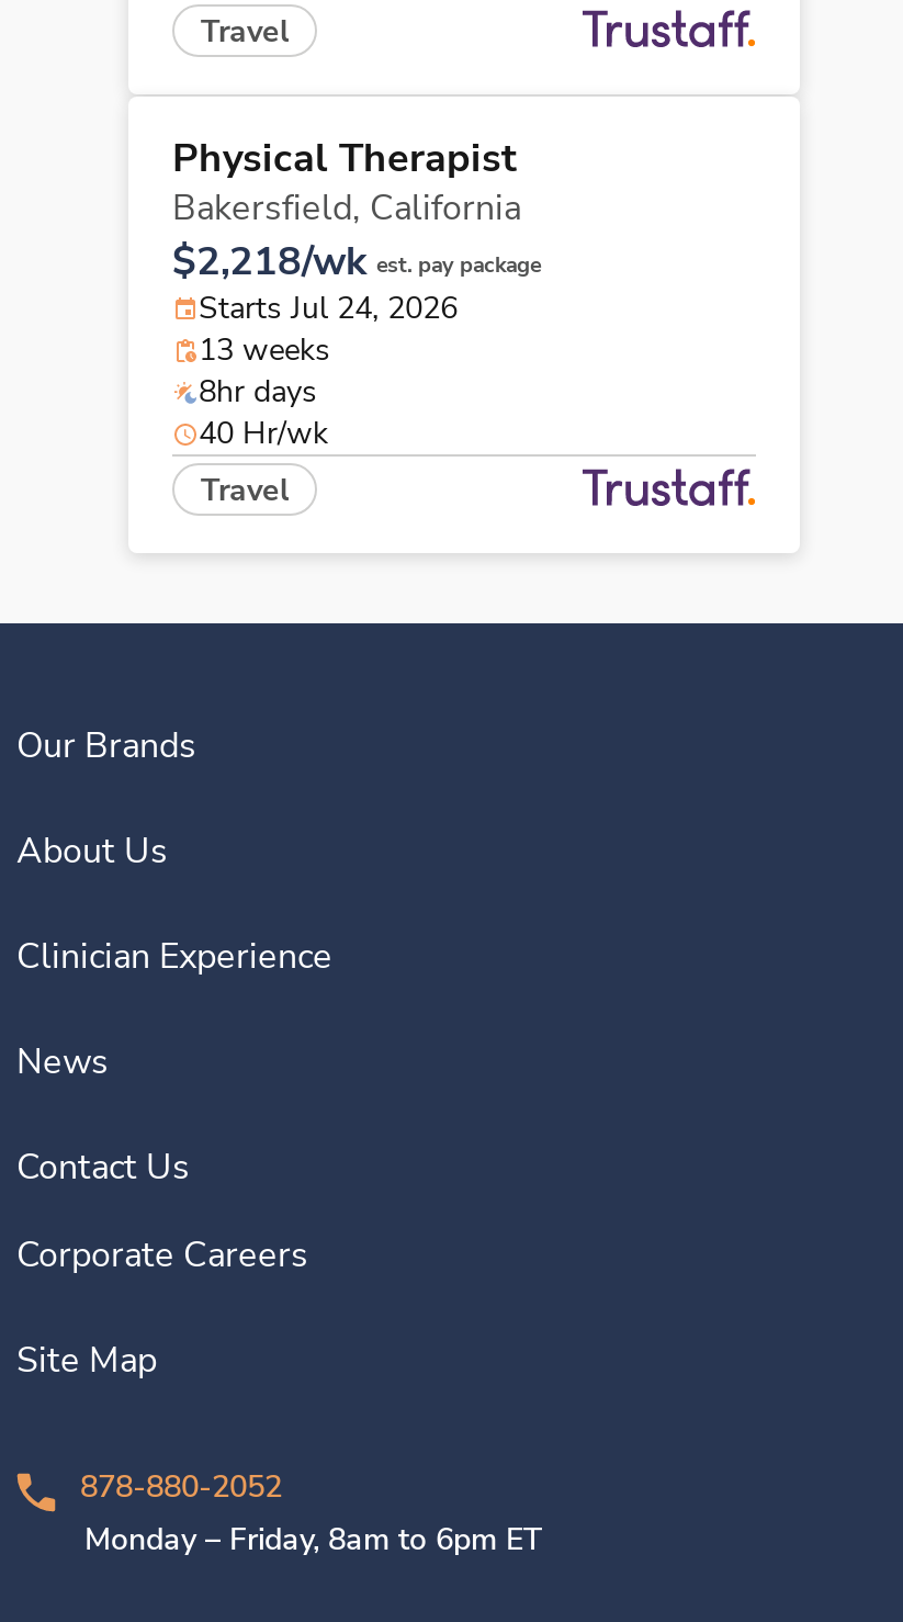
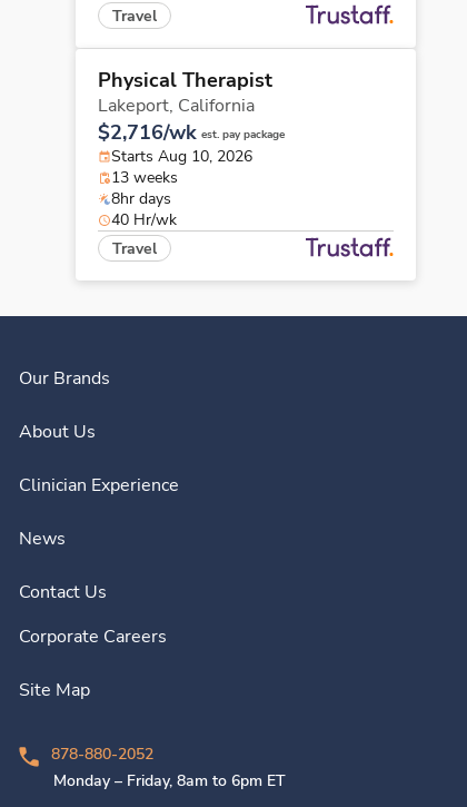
- Bakersfield, California
+ Lakeport, California

- $2,218/wk est. pay package
+ $2,716/wk est. pay package

- Starts Jul 24, 2026
+ Starts Aug 10, 2026
